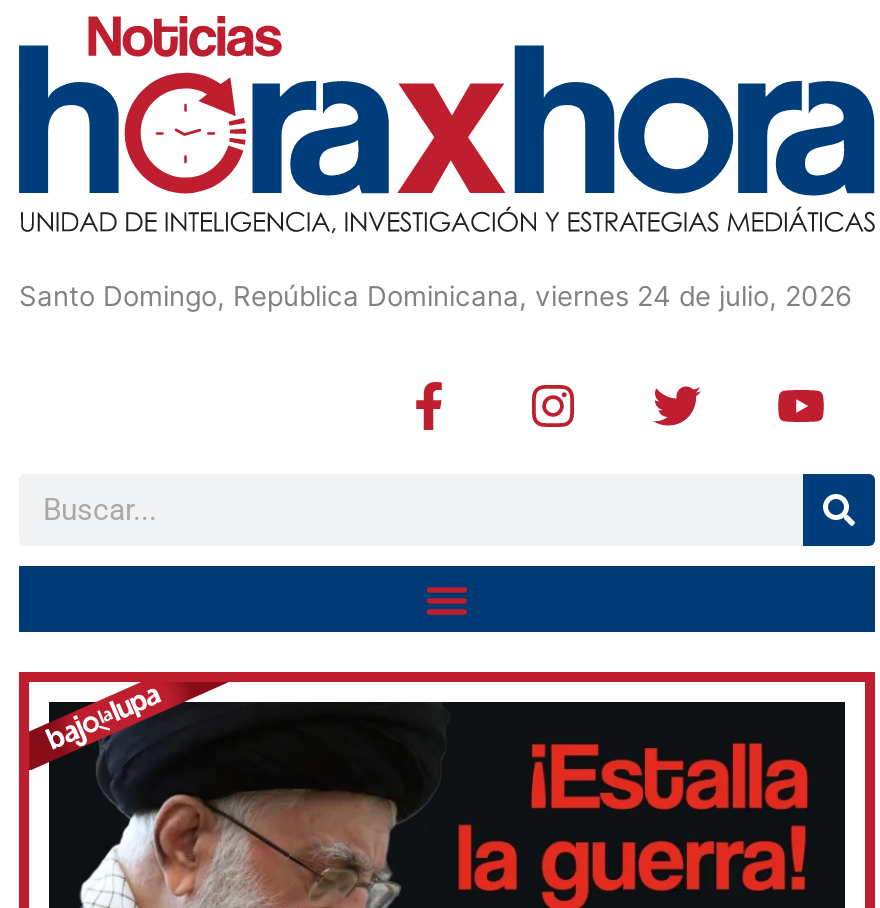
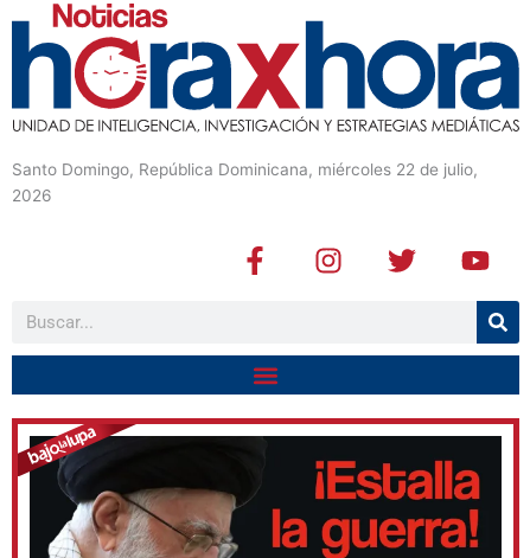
- Santo Domingo, República Dominicana, viernes 24 de julio, 2026
+ Santo Domingo, República Dominicana, miércoles 22 de julio,
+ 2026
